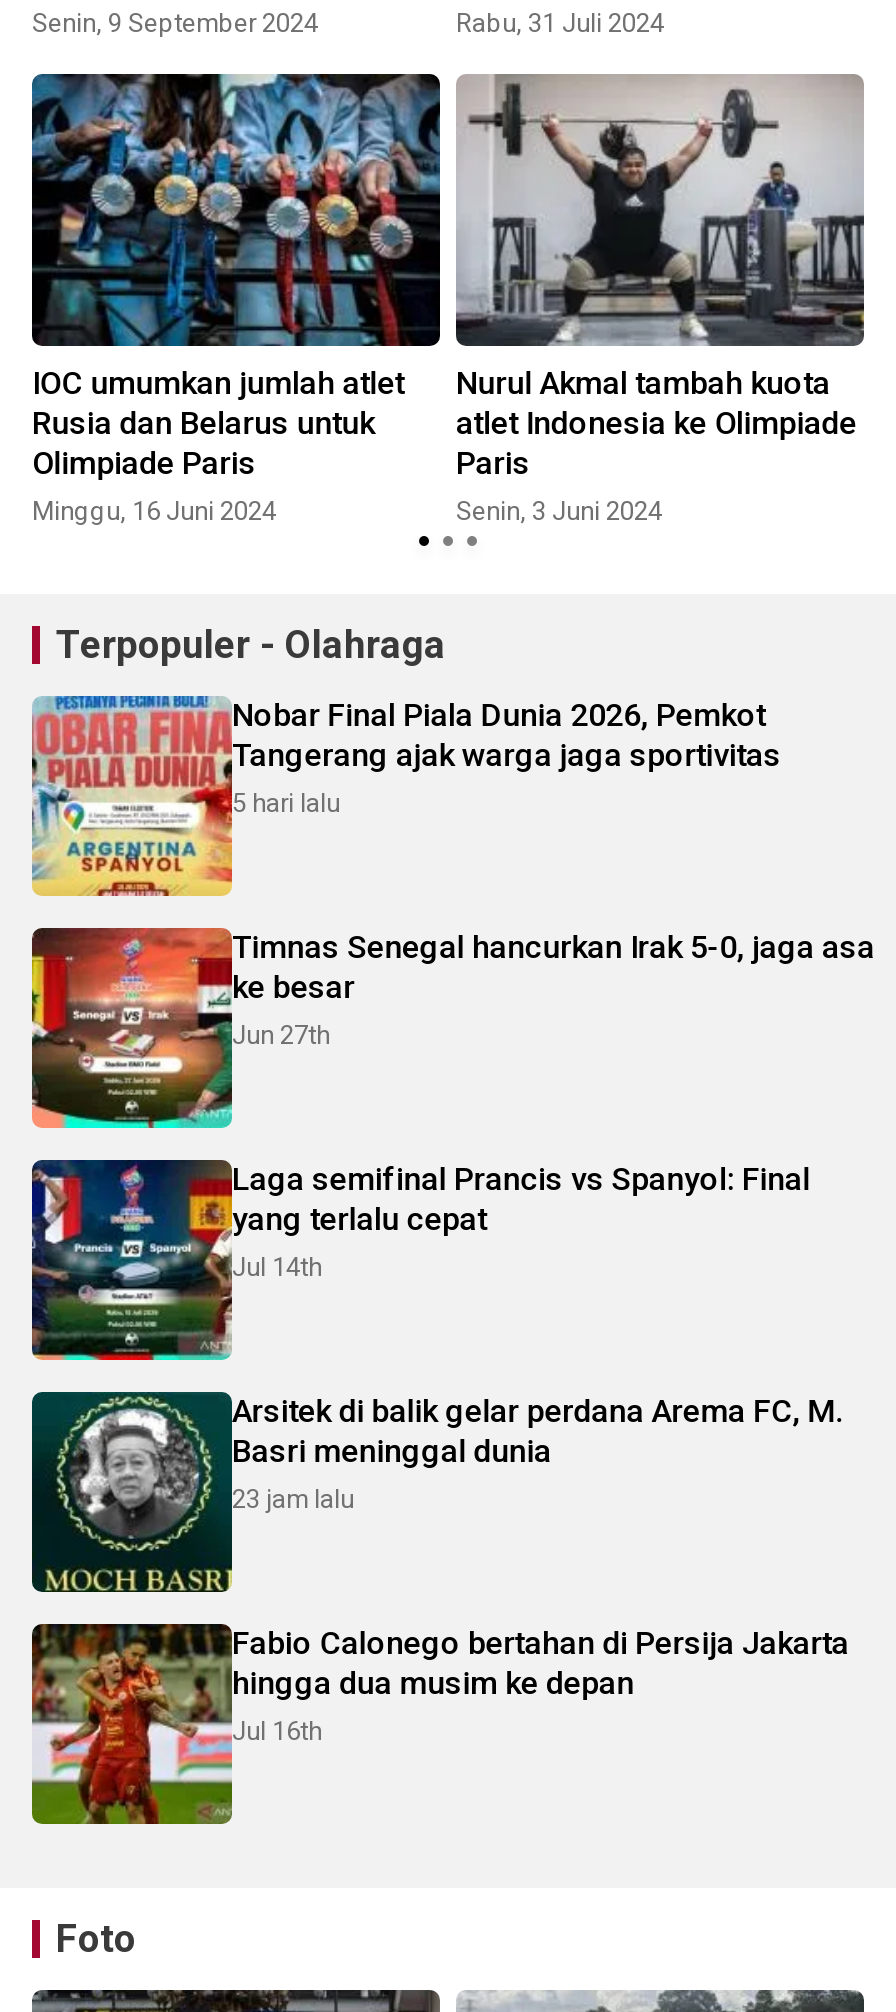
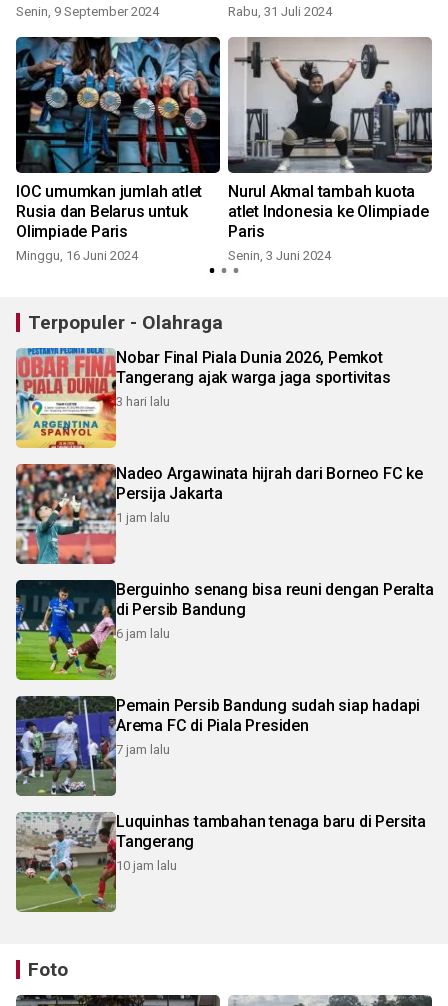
- 5 hari lalu
+ 3 hari lalu

- [image]
- Timnas Senegal hancurkan Irak 5-0, jaga asa
- ke besar
- Jun 27th
+ [image]
+ Nadeo Argawinata hijrah dari Borneo FC ke
+ Persija Jakarta
+ 1 jam lalu

- [image]
- Laga semifinal Prancis vs Spanyol: Final
- yang terlalu cepat
- Jul 14th
+ [image]
+ Berguinho senang bisa reuni dengan Peralta
+ di Persib Bandung
+ 6 jam lalu

- [image]
- Arsitek di balik gelar perdana Arema FC, M.
- Basri meninggal dunia
- 23 jam lalu
+ [image]
+ Pemain Persib Bandung sudah siap hadapi
+ Arema FC di Piala Presiden
+ 7 jam lalu

- [image]
- Fabio Calonego bertahan di Persija Jakarta
- hingga dua musim ke depan
- Jul 16th
+ [image]
+ Luquinhas tambahan tenaga baru di Persita
+ Tangerang
+ 10 jam lalu
